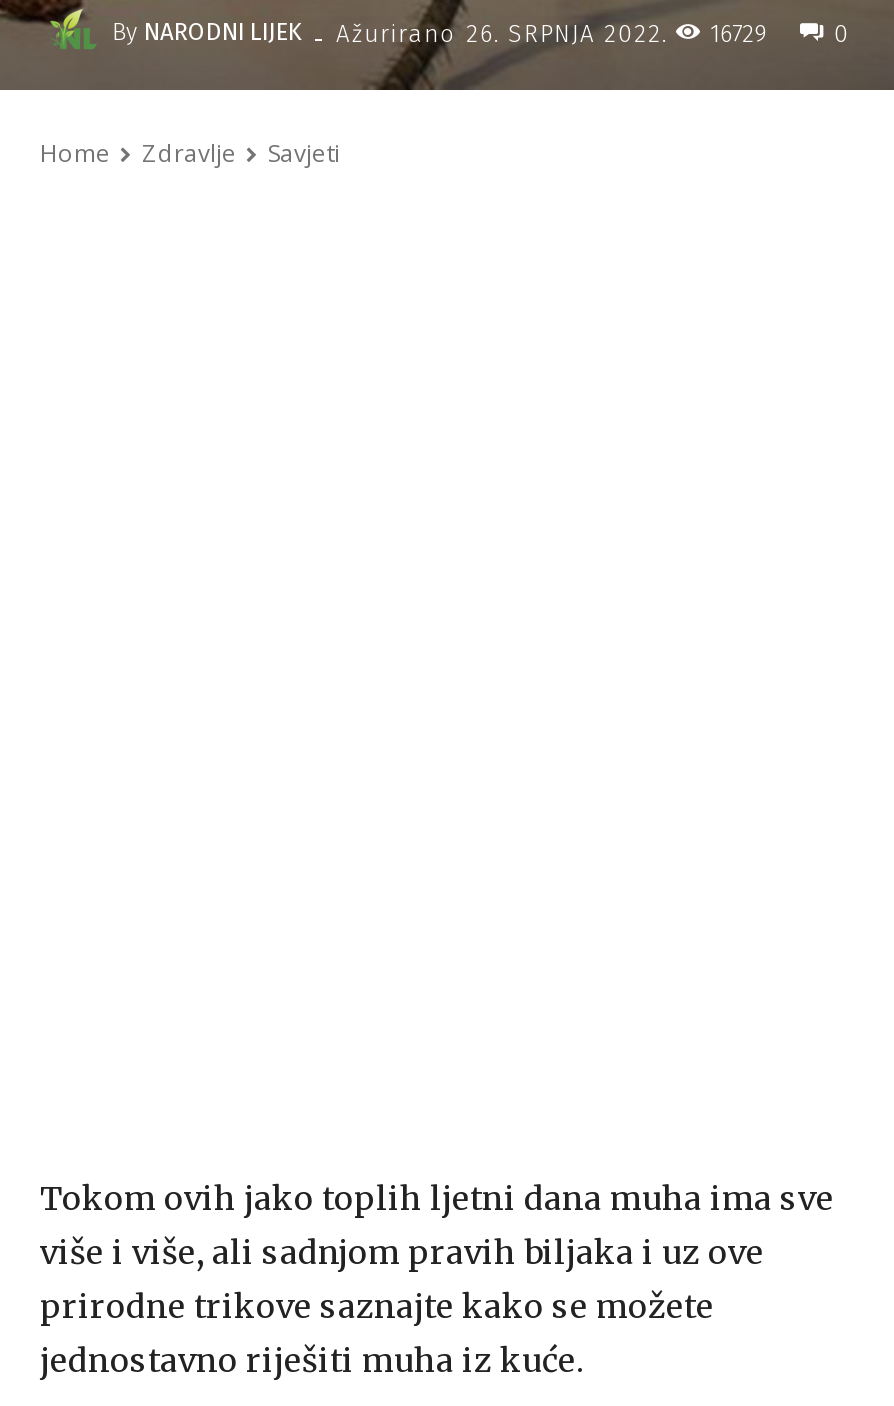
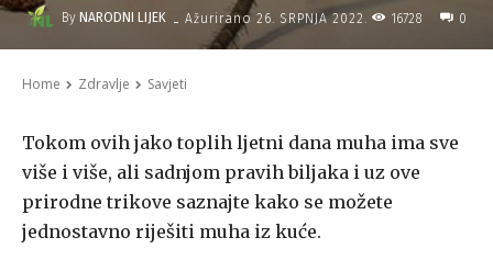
- By NARODNI LIJEK - Ažurirano 26. SRPNJA 2022. 16729
+ By NARODNI LIJEK - Ažurirano 26. SRPNJA 2022. 16728
